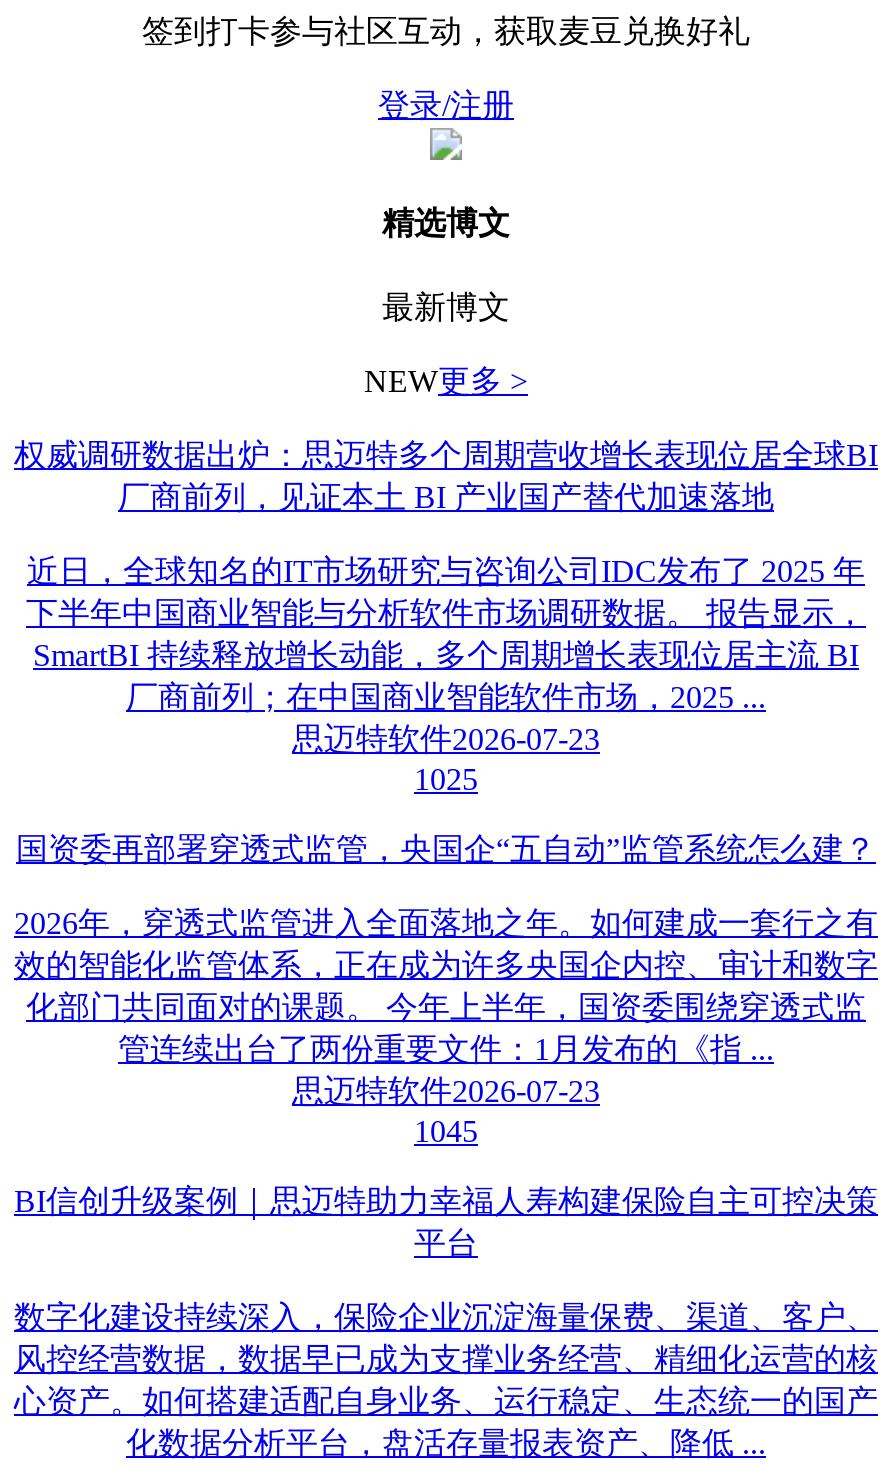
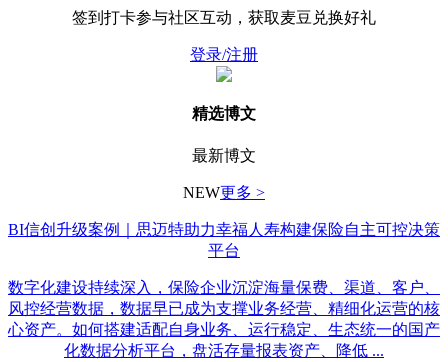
- 权威调研数据出炉：思迈特多个周期营收增长表现位居全球BI
- 厂商前列，见证本土 BI 产业国产替代加速落地
- 近日，全球知名的IT市场研究与咨询公司IDC发布了 2025 年
- 下半年中国商业智能与分析软件市场调研数据。 报告显示，
- SmartBI 持续释放增长动能，多个周期增长表现位居主流 BI
- 厂商前列；在中国商业智能软件市场，2025 ...
- 思迈特软件2026-07-23
- 1025
- 国资委再部署穿透式监管，央国企“五自动”监管系统怎么建？
- 2026年，穿透式监管进入全面落地之年。如何建成一套行之有
- 效的智能化监管体系，正在成为许多央国企内控、审计和数字
- 化部门共同面对的课题。 今年上半年，国资委围绕穿透式监
- 管连续出台了两份重要文件：1月发布的《指 ...
- 思迈特软件2026-07-23
- 1045
